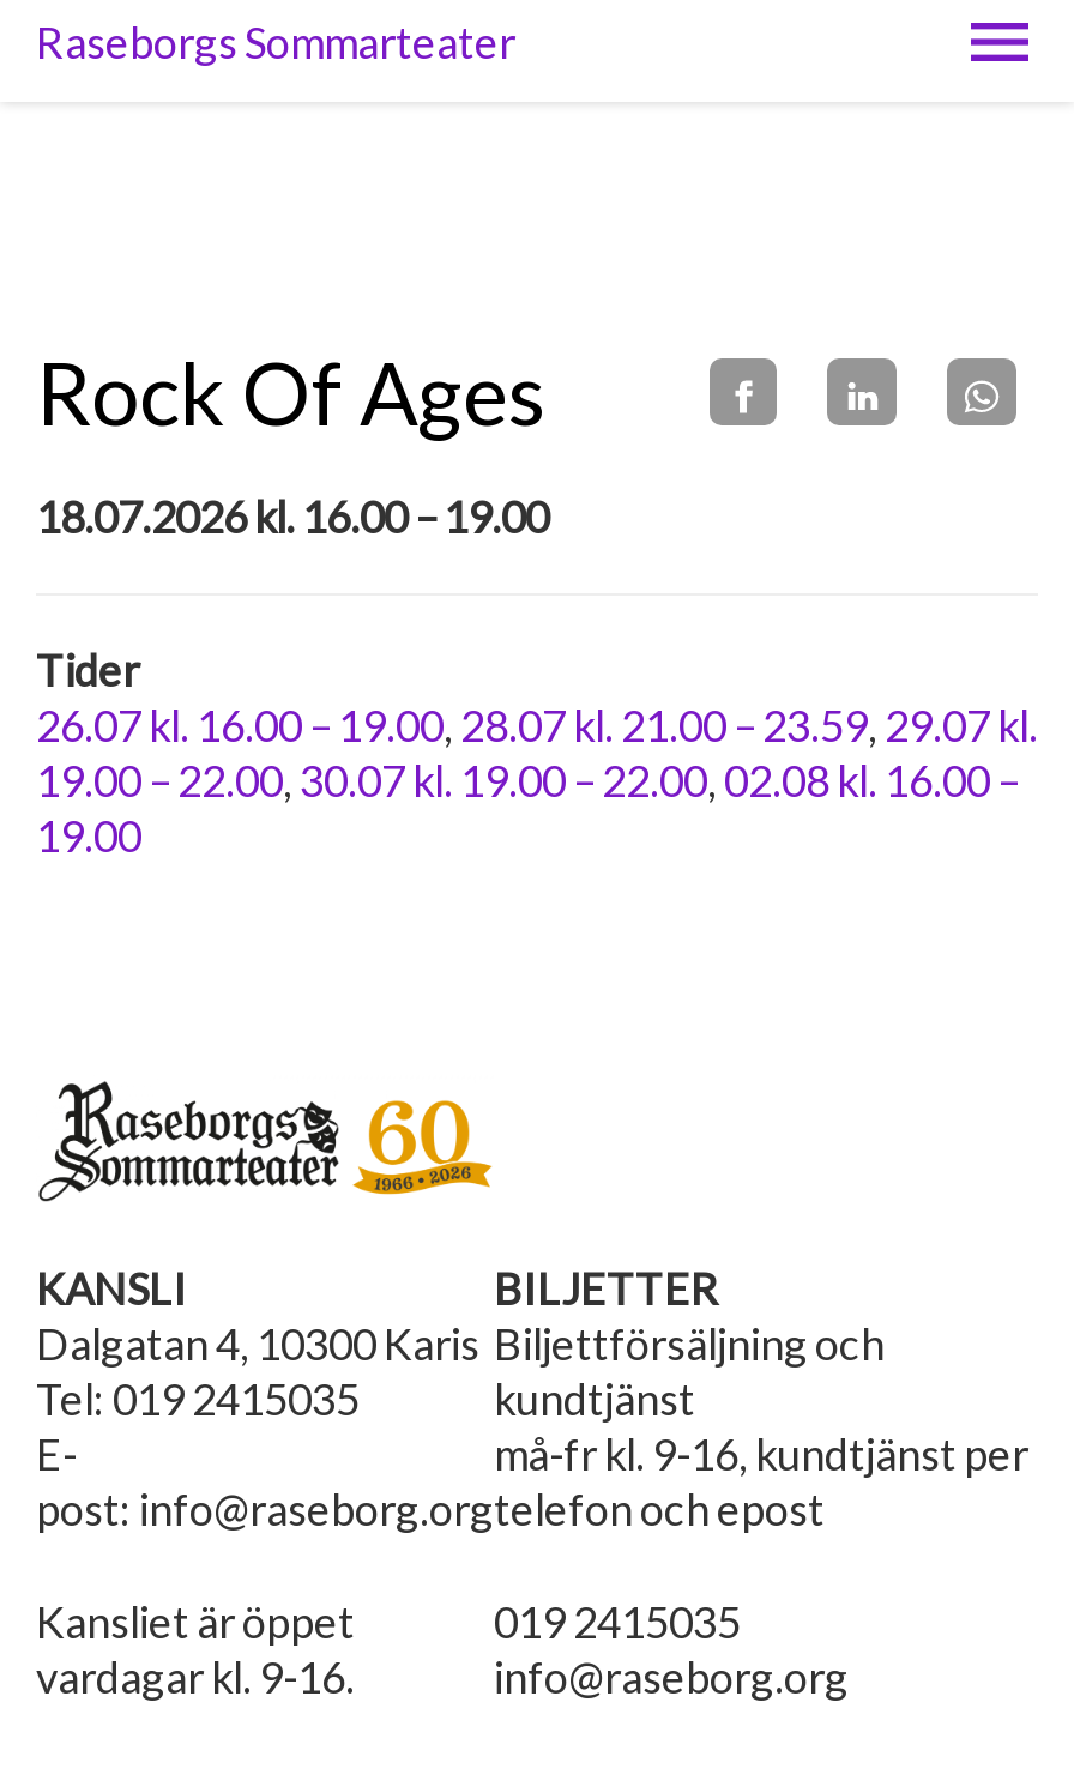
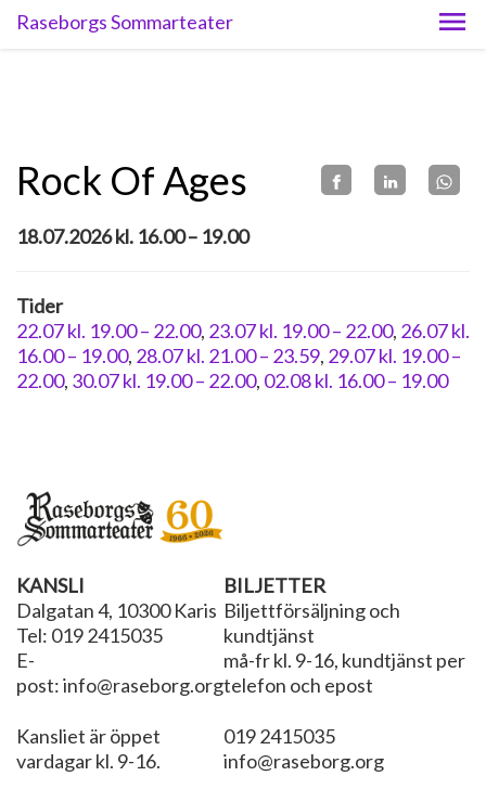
- 26.07 kl. 16.00 – 19.00, 28.07 kl. 21.00 – 23.59, 29.07 kl.
- 19.00 – 22.00, 30.07 kl. 19.00 – 22.00, 02.08 kl. 16.00 –
- 19.00
+ 22.07 kl. 19.00 – 22.00, 23.07 kl. 19.00 – 22.00, 26.07 kl.
+ 16.00 – 19.00, 28.07 kl. 21.00 – 23.59, 29.07 kl. 19.00 –
+ 22.00, 30.07 kl. 19.00 – 22.00, 02.08 kl. 16.00 – 19.00
